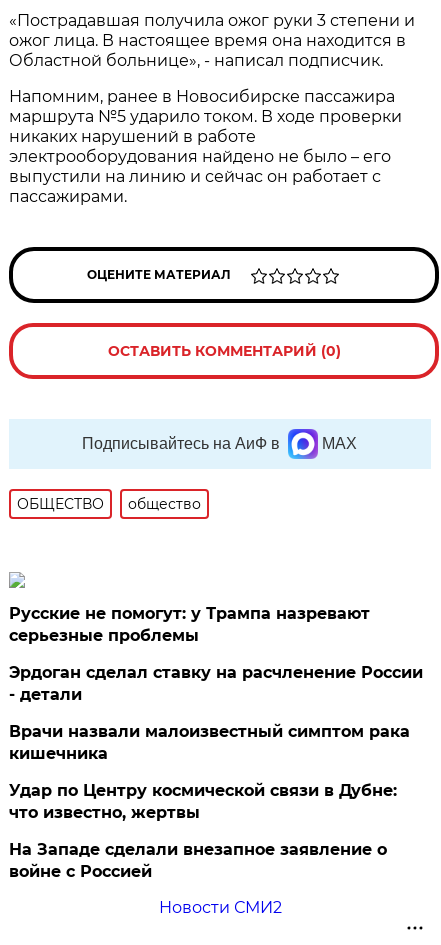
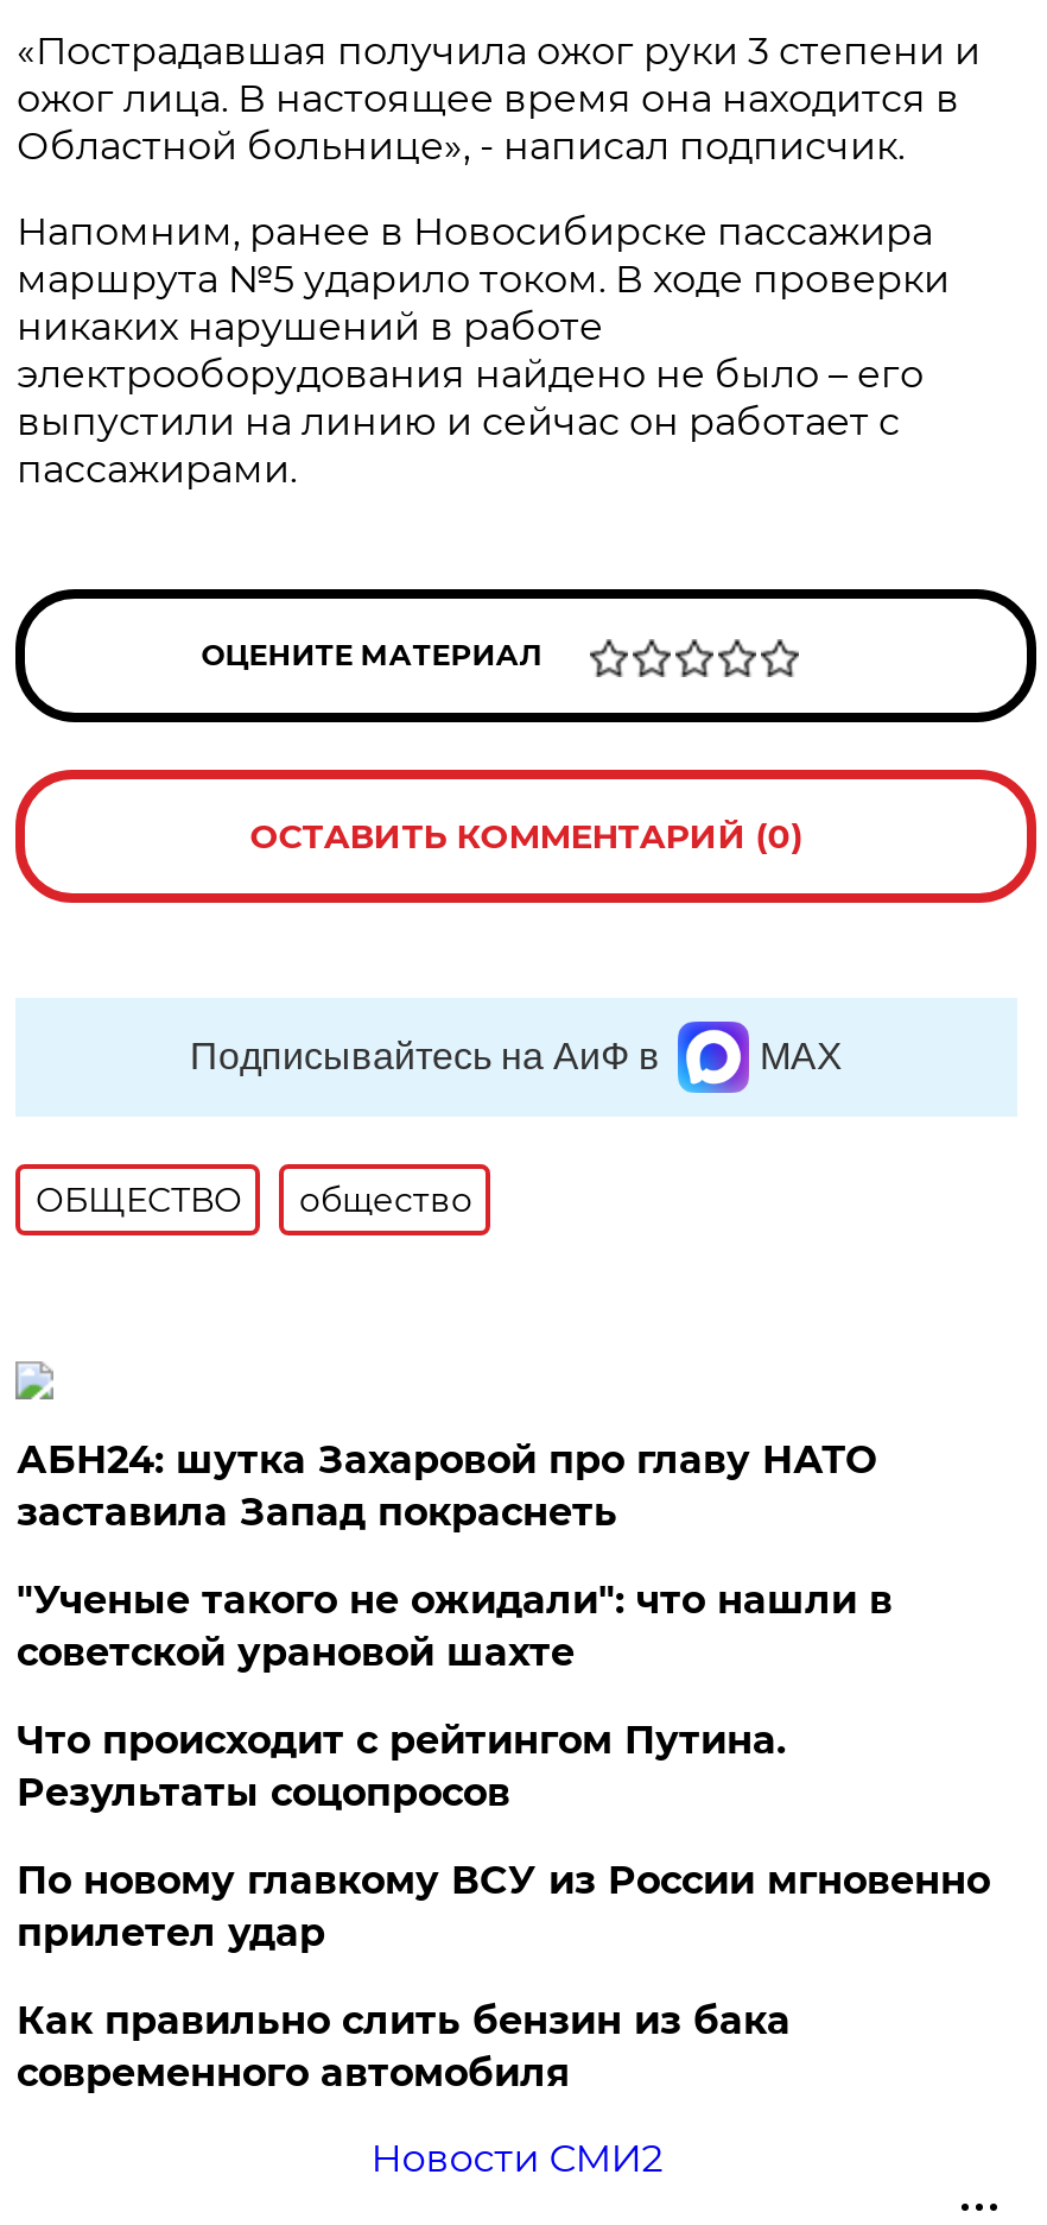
- Русские не помогут: у Трампа назревают
- серьезные проблемы
+ АБН24: шутка Захаровой про главу НАТО
+ заставила Запад покраснеть

- Эрдоган сделал ставку на расчленение России
- - детали
+ "Ученые такого не ожидали": что нашли в
+ советской урановой шахте

- Врачи назвали малоизвестный симптом рака
- кишечника
+ Что происходит с рейтингом Путина.
+ Результаты соцопросов

- Удар по Центру космической связи в Дубне:
- что известно, жертвы
+ По новому главкому ВСУ из России мгновенно
+ прилетел удар

- На Западе сделали внезапное заявление о
- войне с Россией
+ Как правильно слить бензин из бака
+ современного автомобиля
